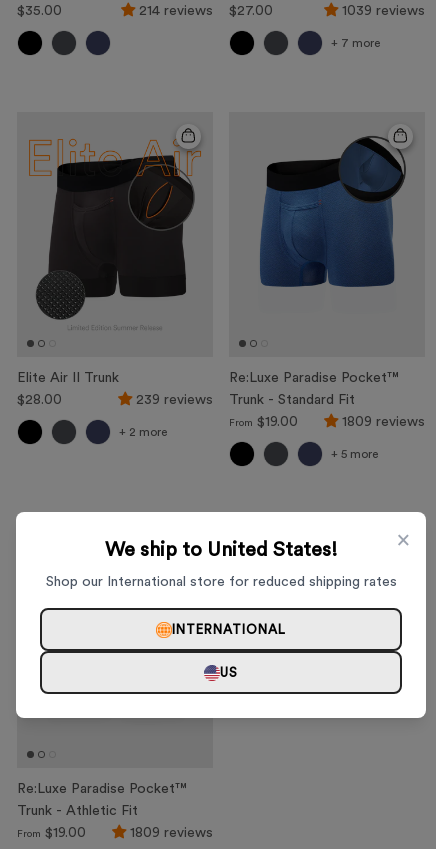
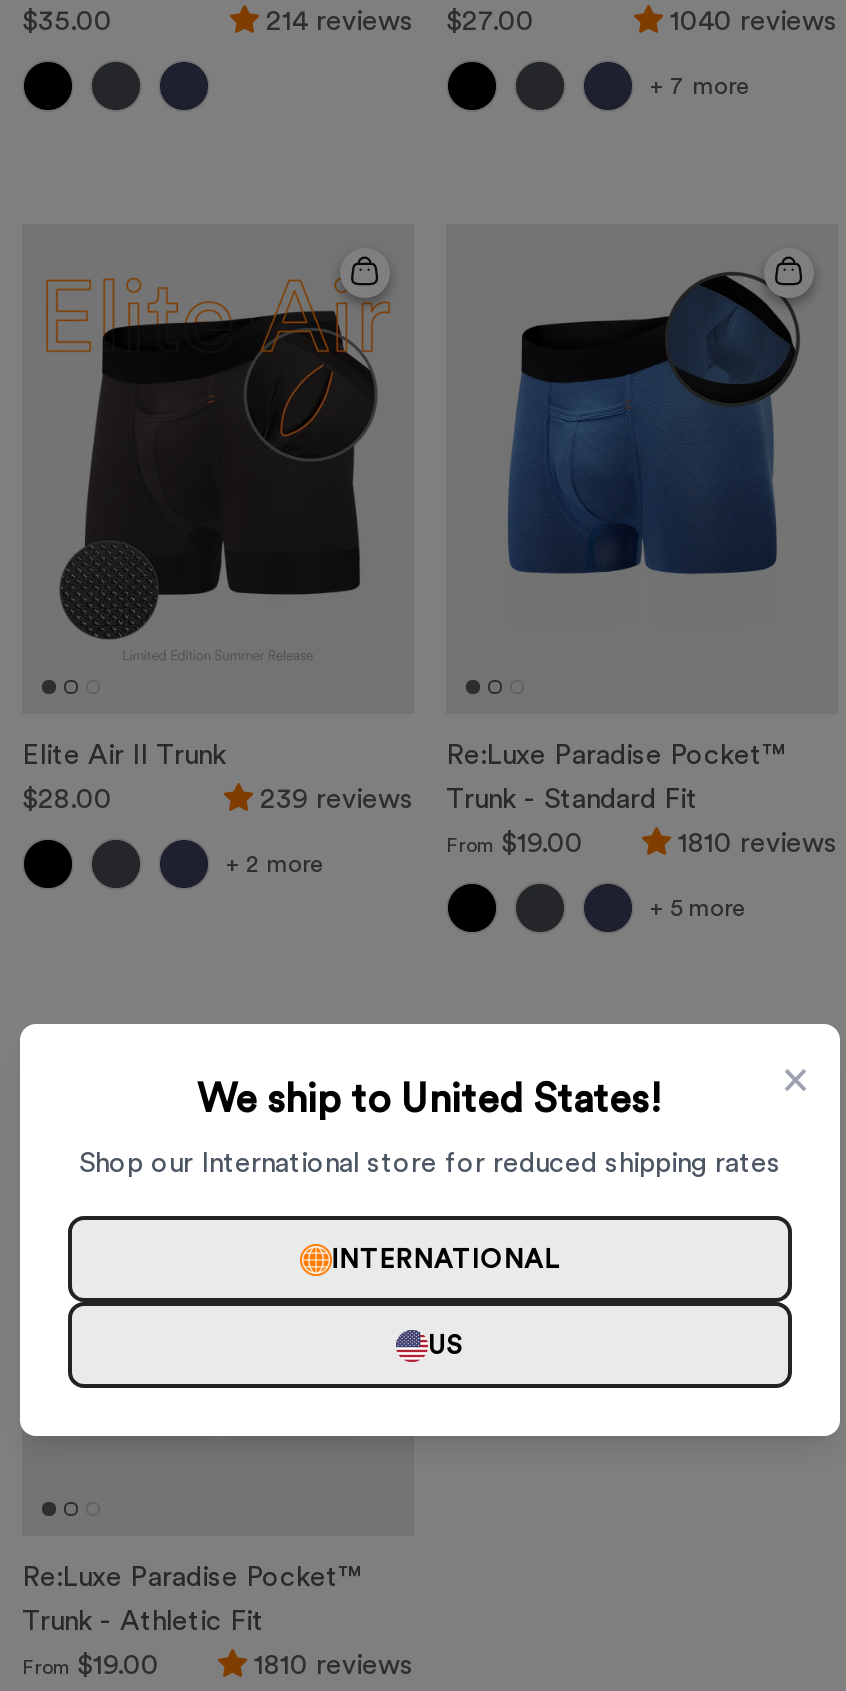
- 1039 reviews
+ 1040 reviews

- 1809 reviews
+ 1810 reviews

- 1809 reviews
+ 1810 reviews
